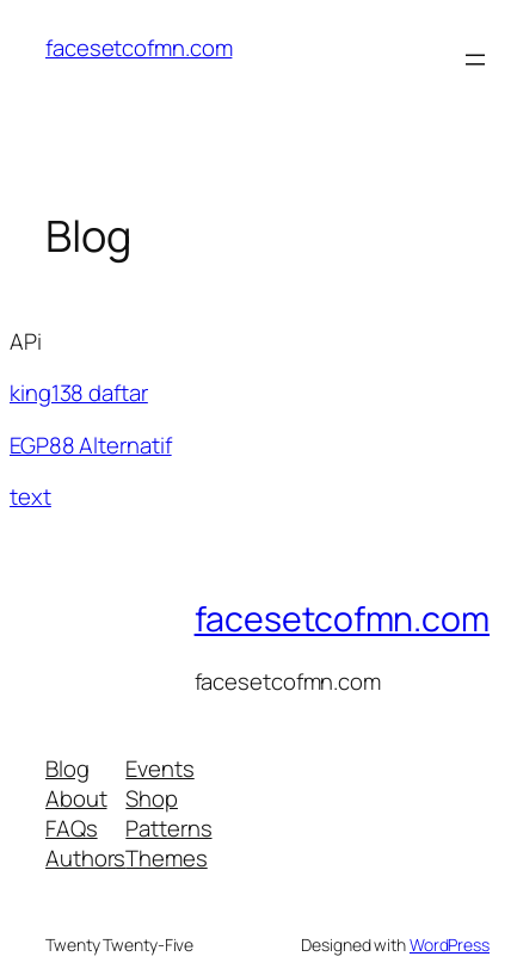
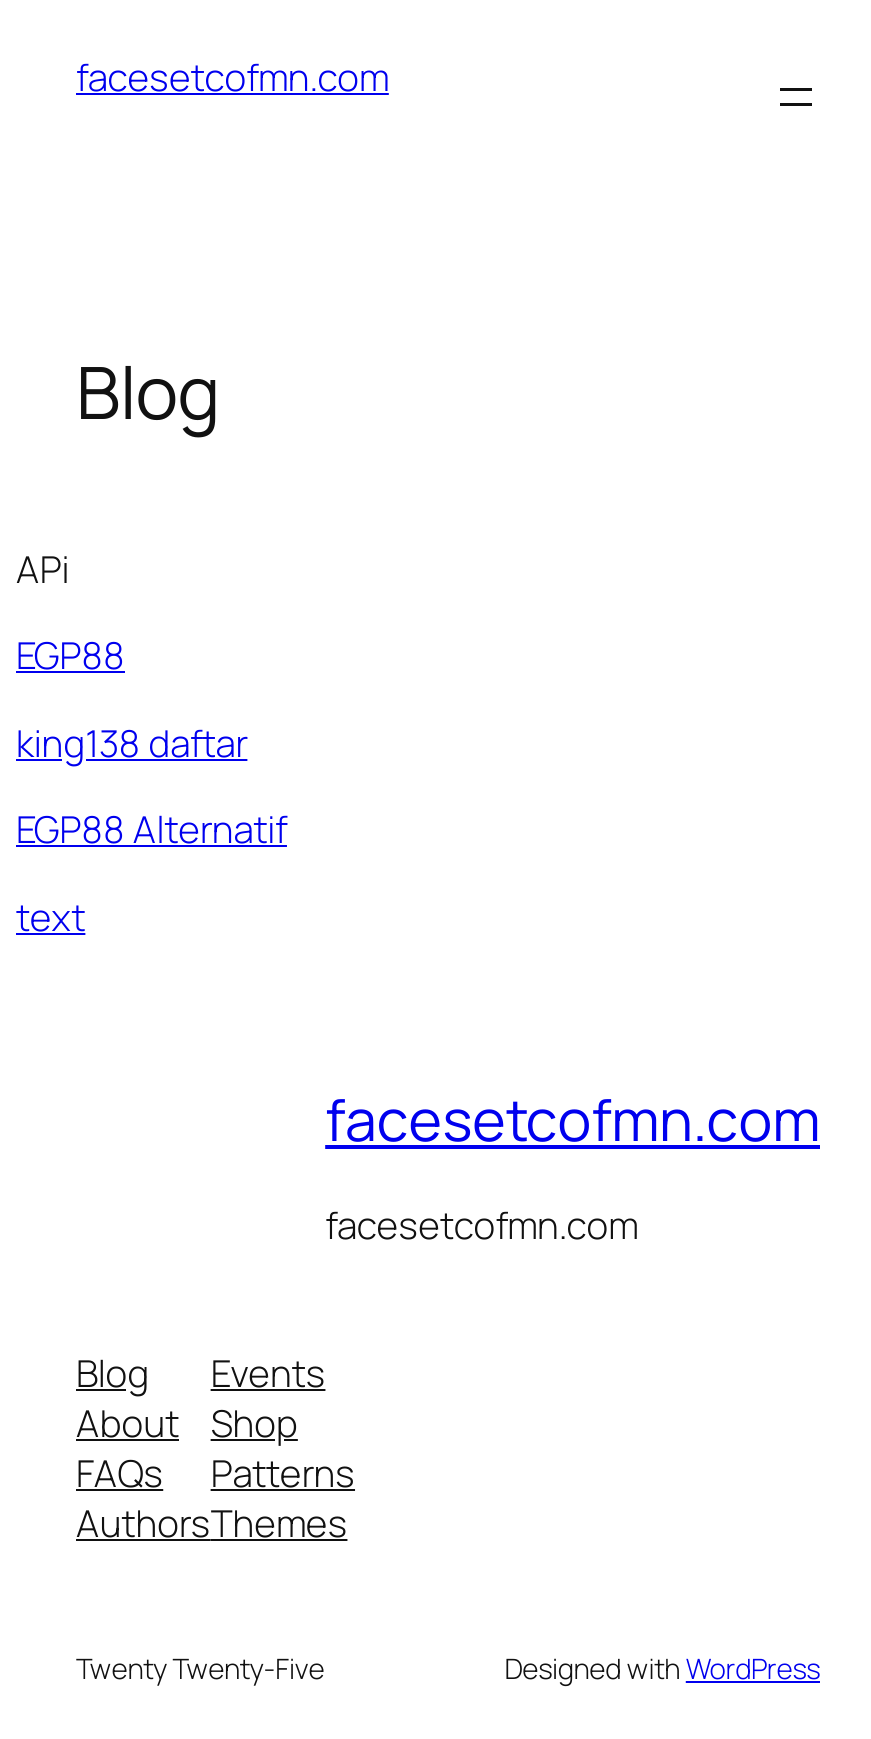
+ EGP88
